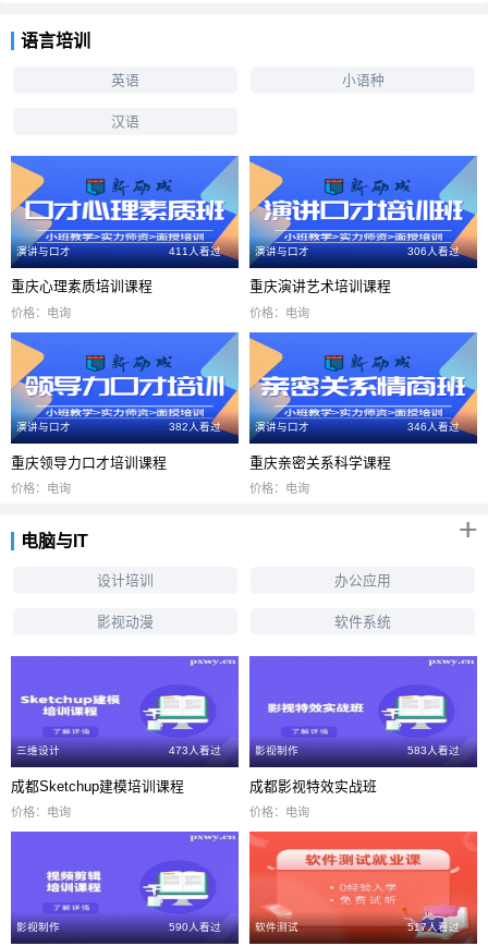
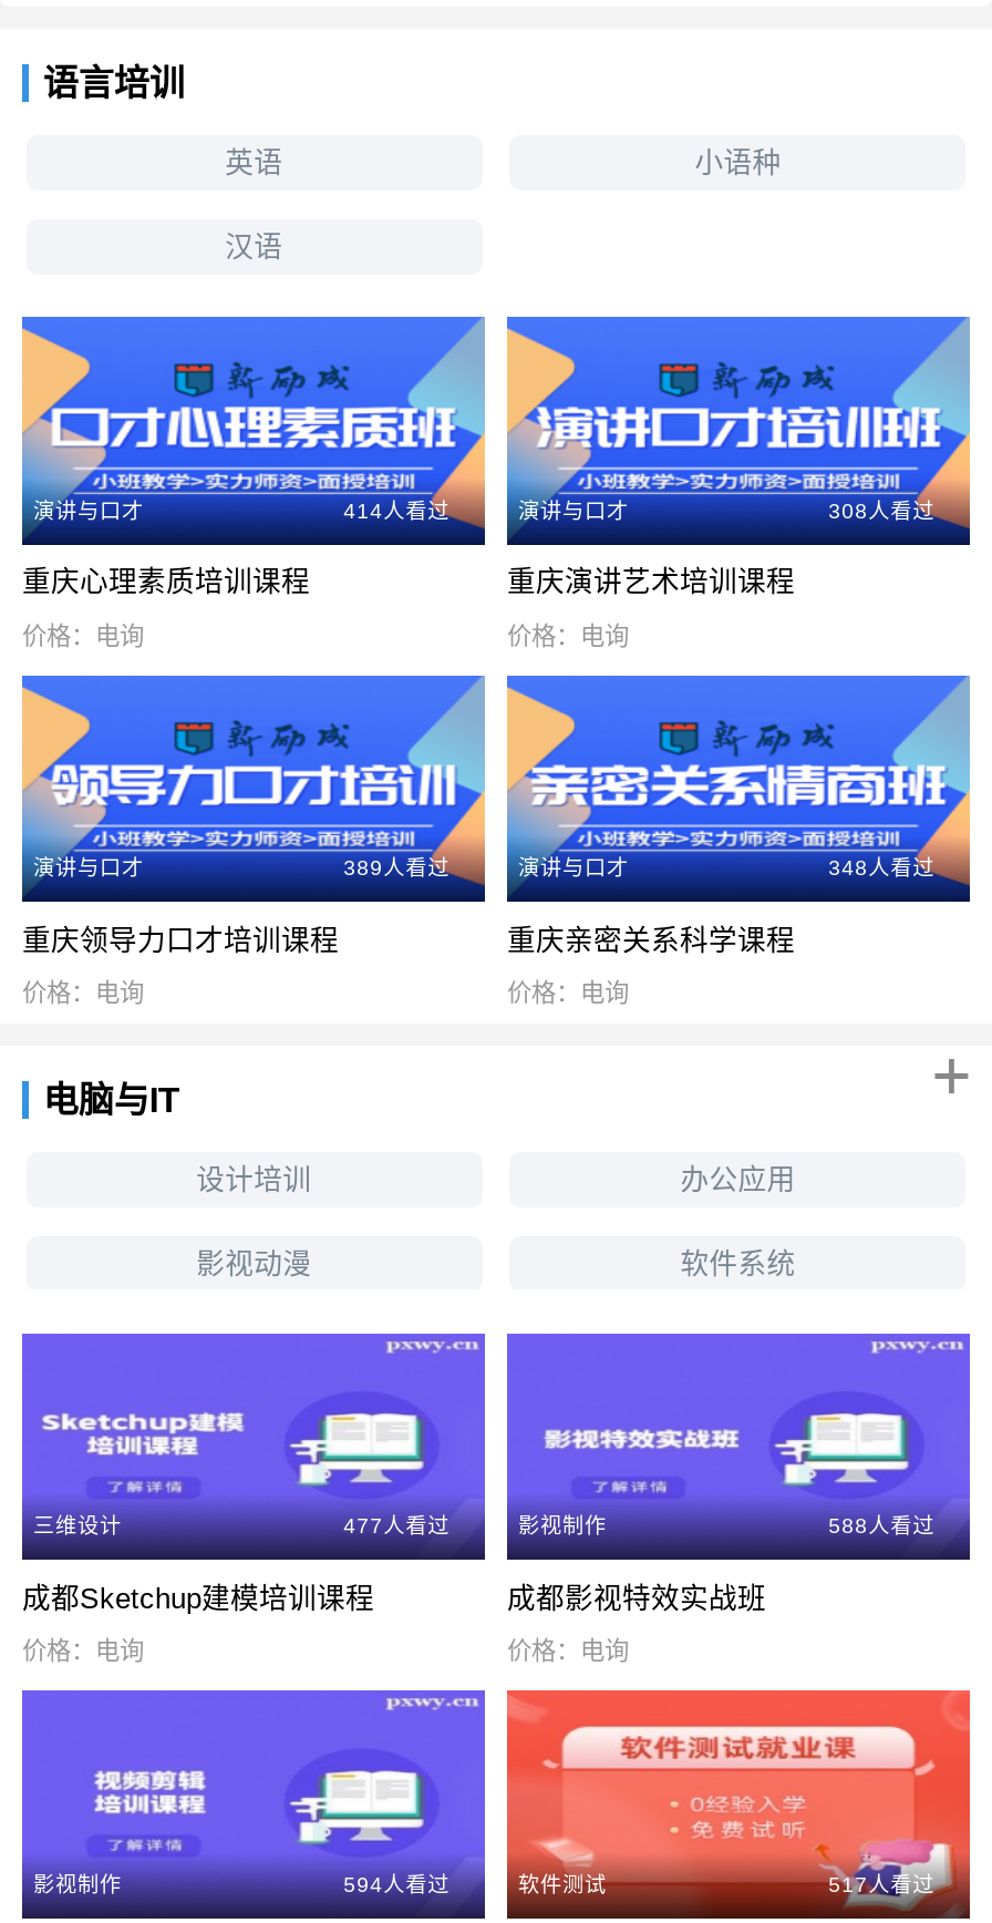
- 411人看过
+ 414人看过

- 306人看过
+ 308人看过

- 382人看过
+ 389人看过

- 346人看过
+ 348人看过

- 473人看过
+ 477人看过

- 583人看过
+ 588人看过

- 590人看过
+ 594人看过
